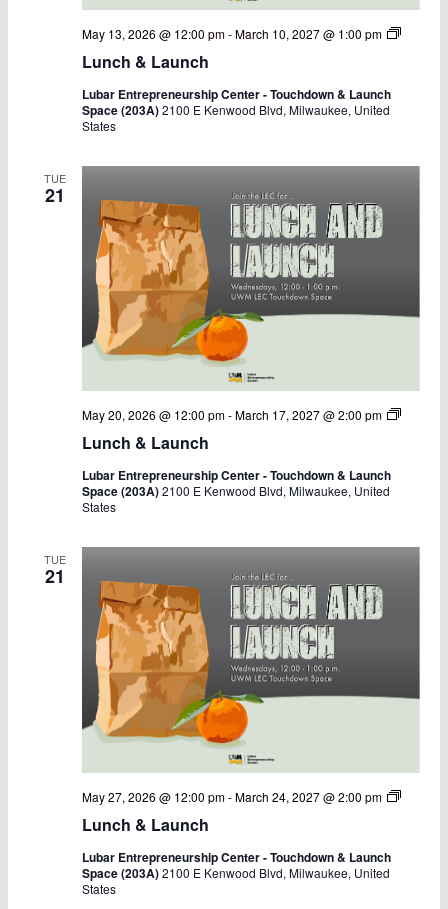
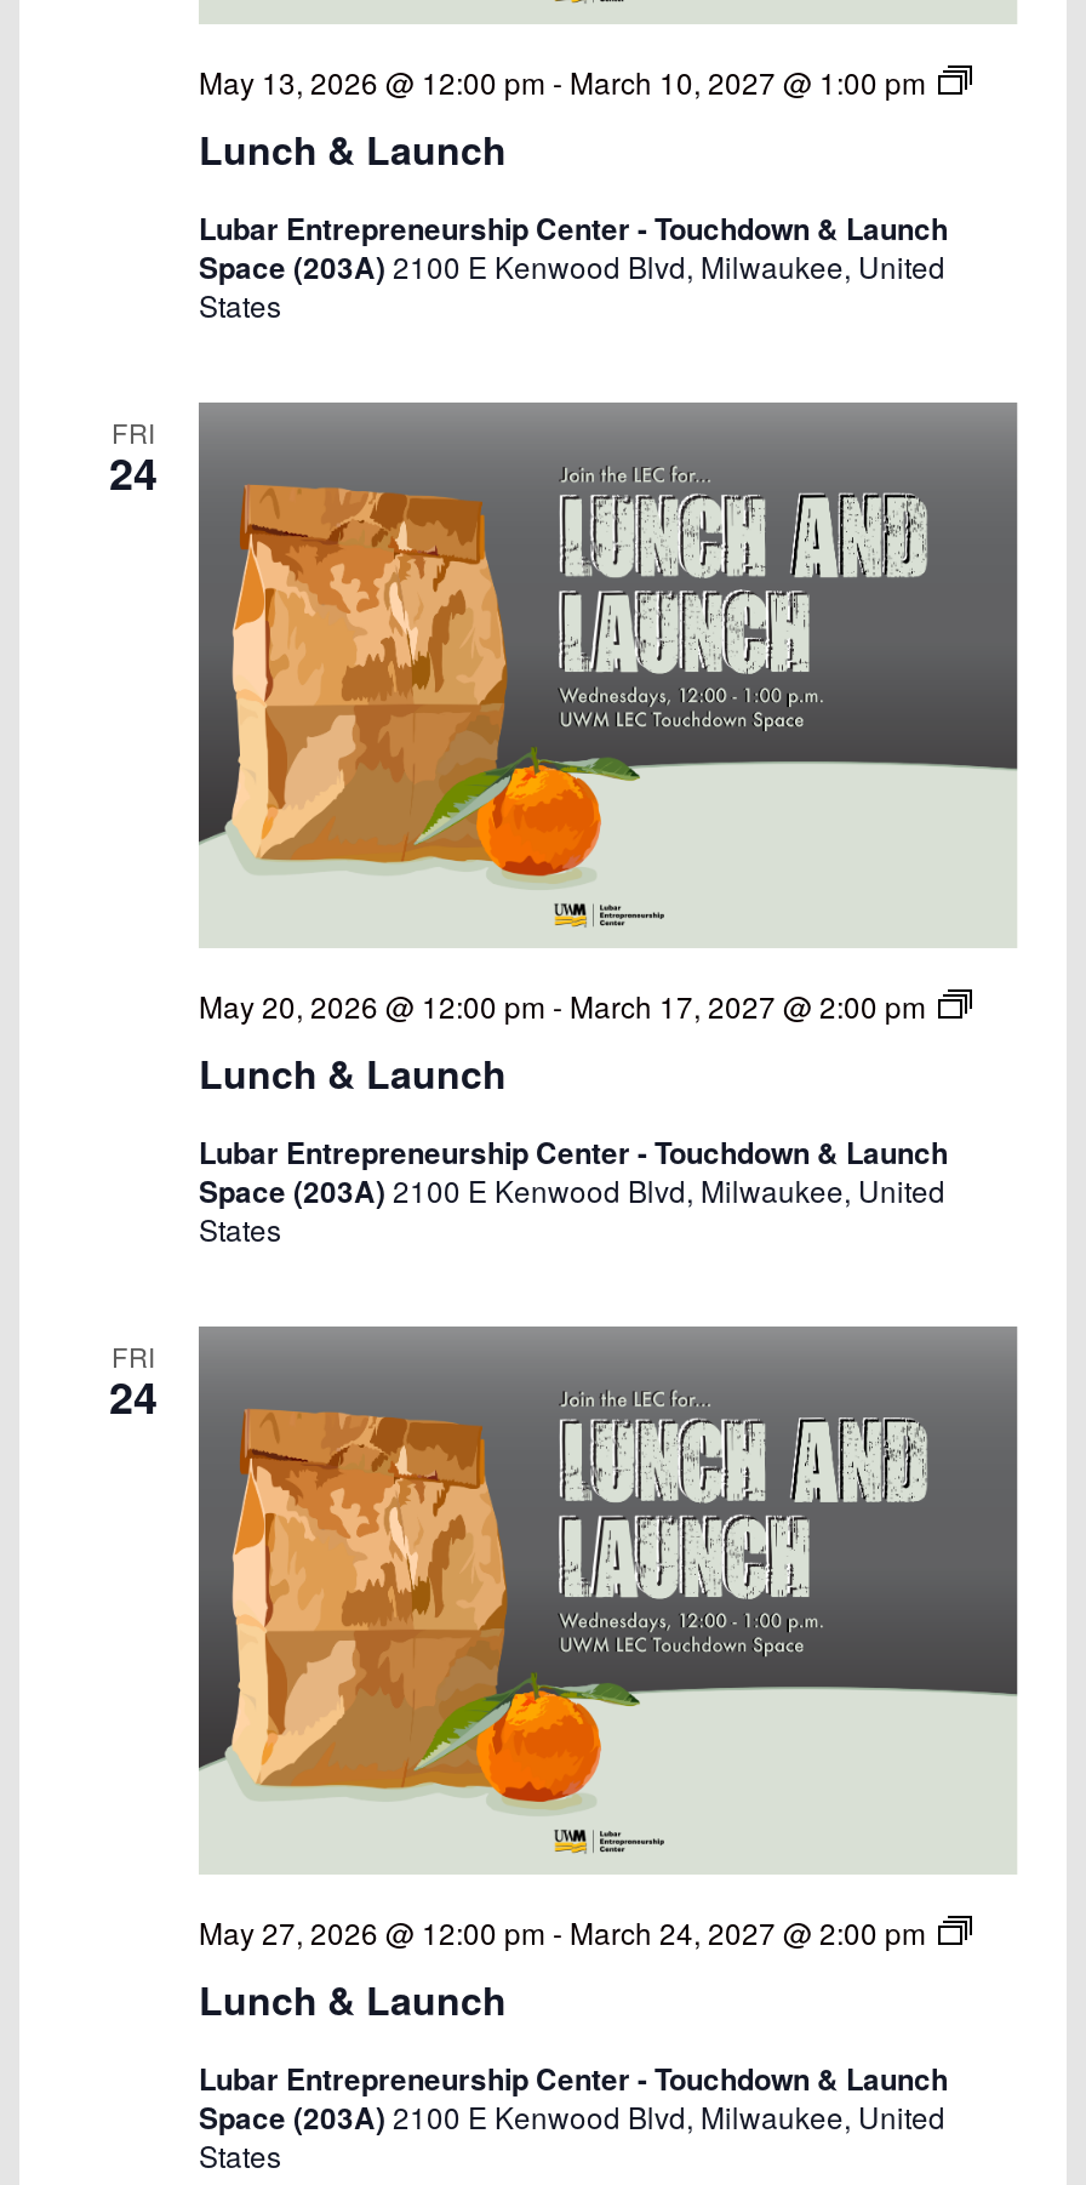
- TUE
- 21
+ FRI
+ 24

- TUE
- 21
+ FRI
+ 24
